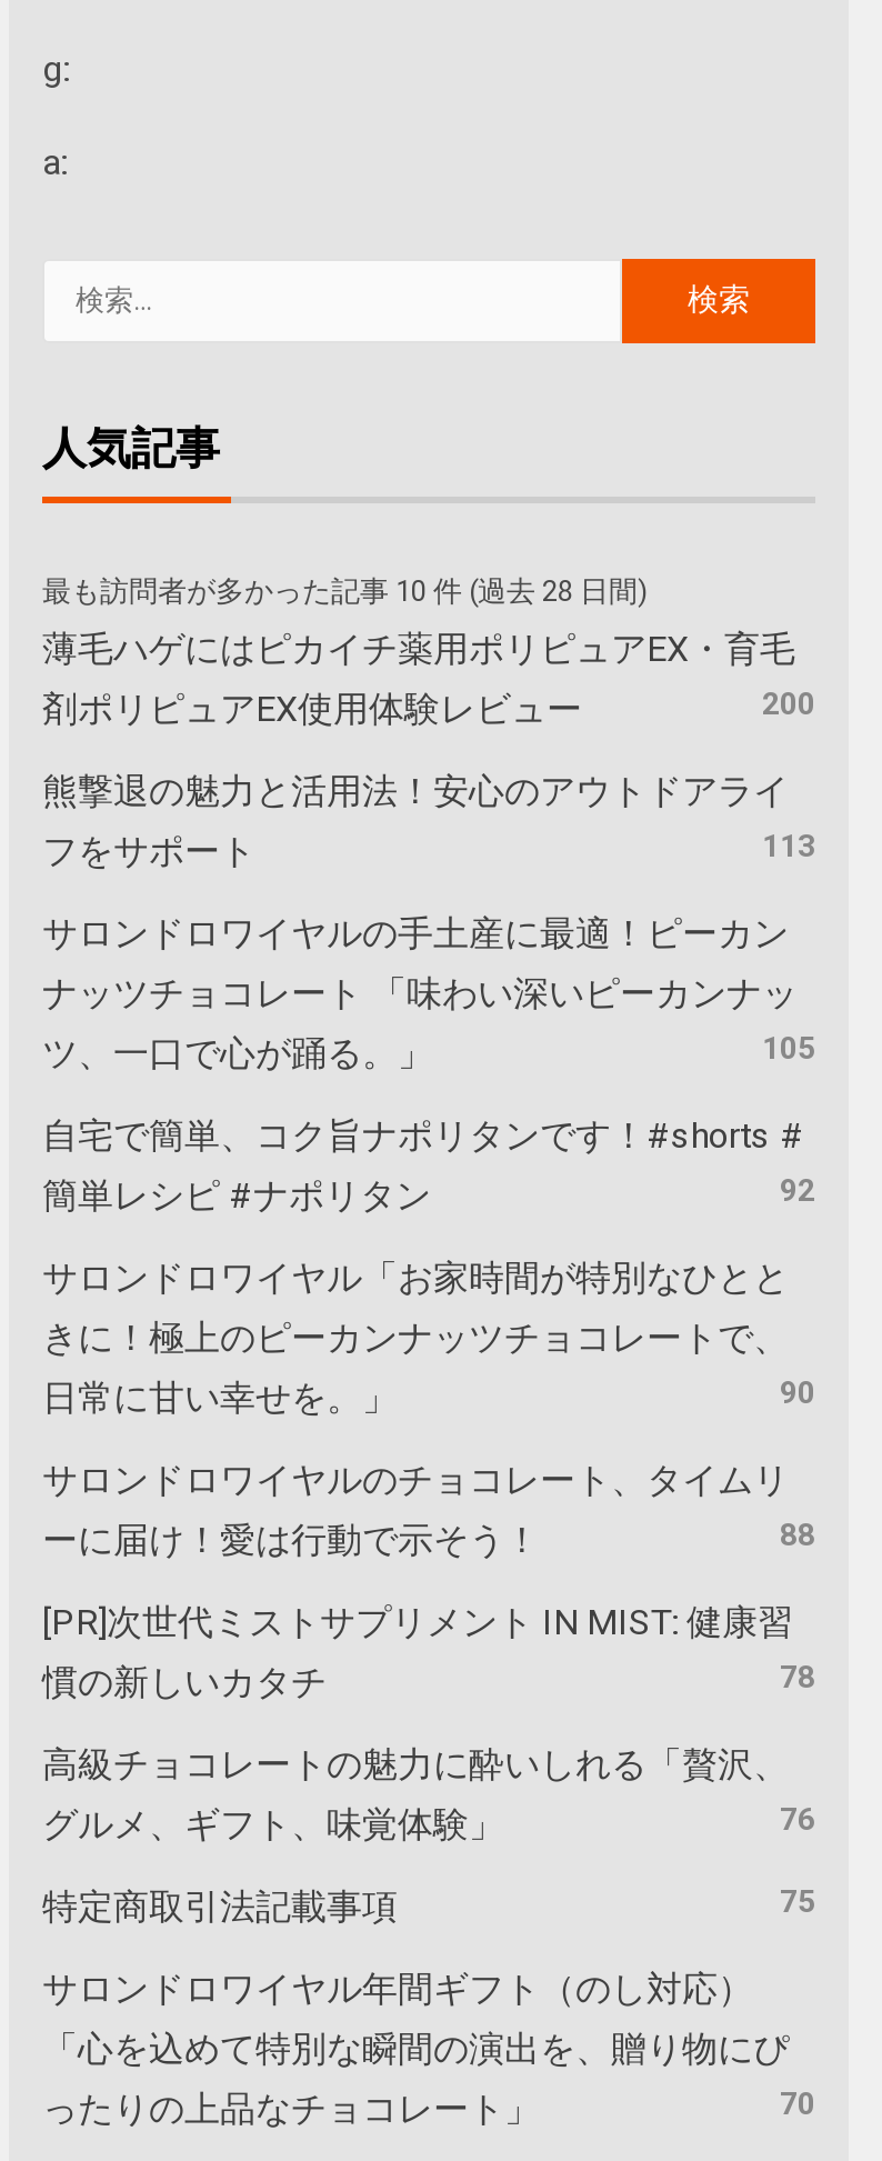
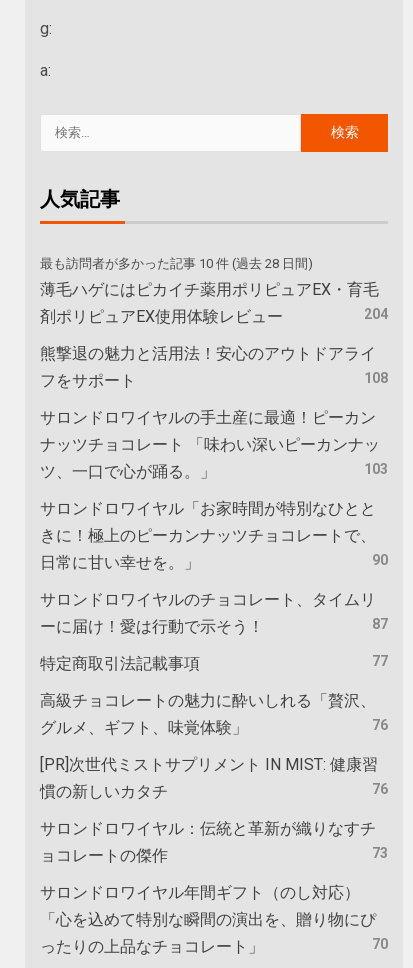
- 200
+ 204

- 113
+ 108

- 105
- 自宅で簡単、コク旨ナポリタンです！#shorts #
- 簡単レシピ #ナポリタン
- 92
+ 103

moved up: サロンドロワイヤル「お家時間が特別なひとと | きに！極上のピーカンナッツチョコレートで、 | 日常に甘い幸せを。」 | 90 | サロンドロワイヤルのチョコレート、タイムリ

moved up: ーに届け！愛は行動で示そう！

- 88
+ 87

moved down: [PR]次世代ミストサプリメント IN MIST: 健康習 | 慣の新しいカタチ

- 78
+ 77

moved up: グルメ、ギフト、味覚体験」 | 76

moved up: 特定商取引法記載事項

- 75
+ 76
+ サロンドロワイヤル：伝統と革新が織りなすチ
+ ョコレートの傑作
+ 73
